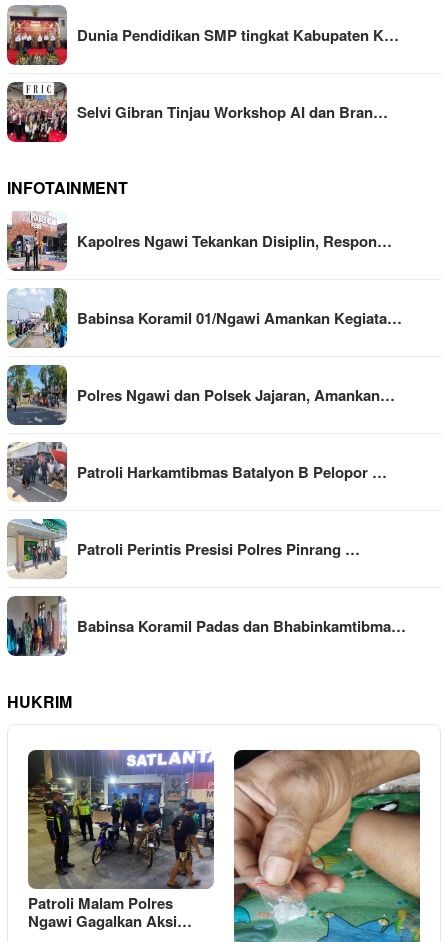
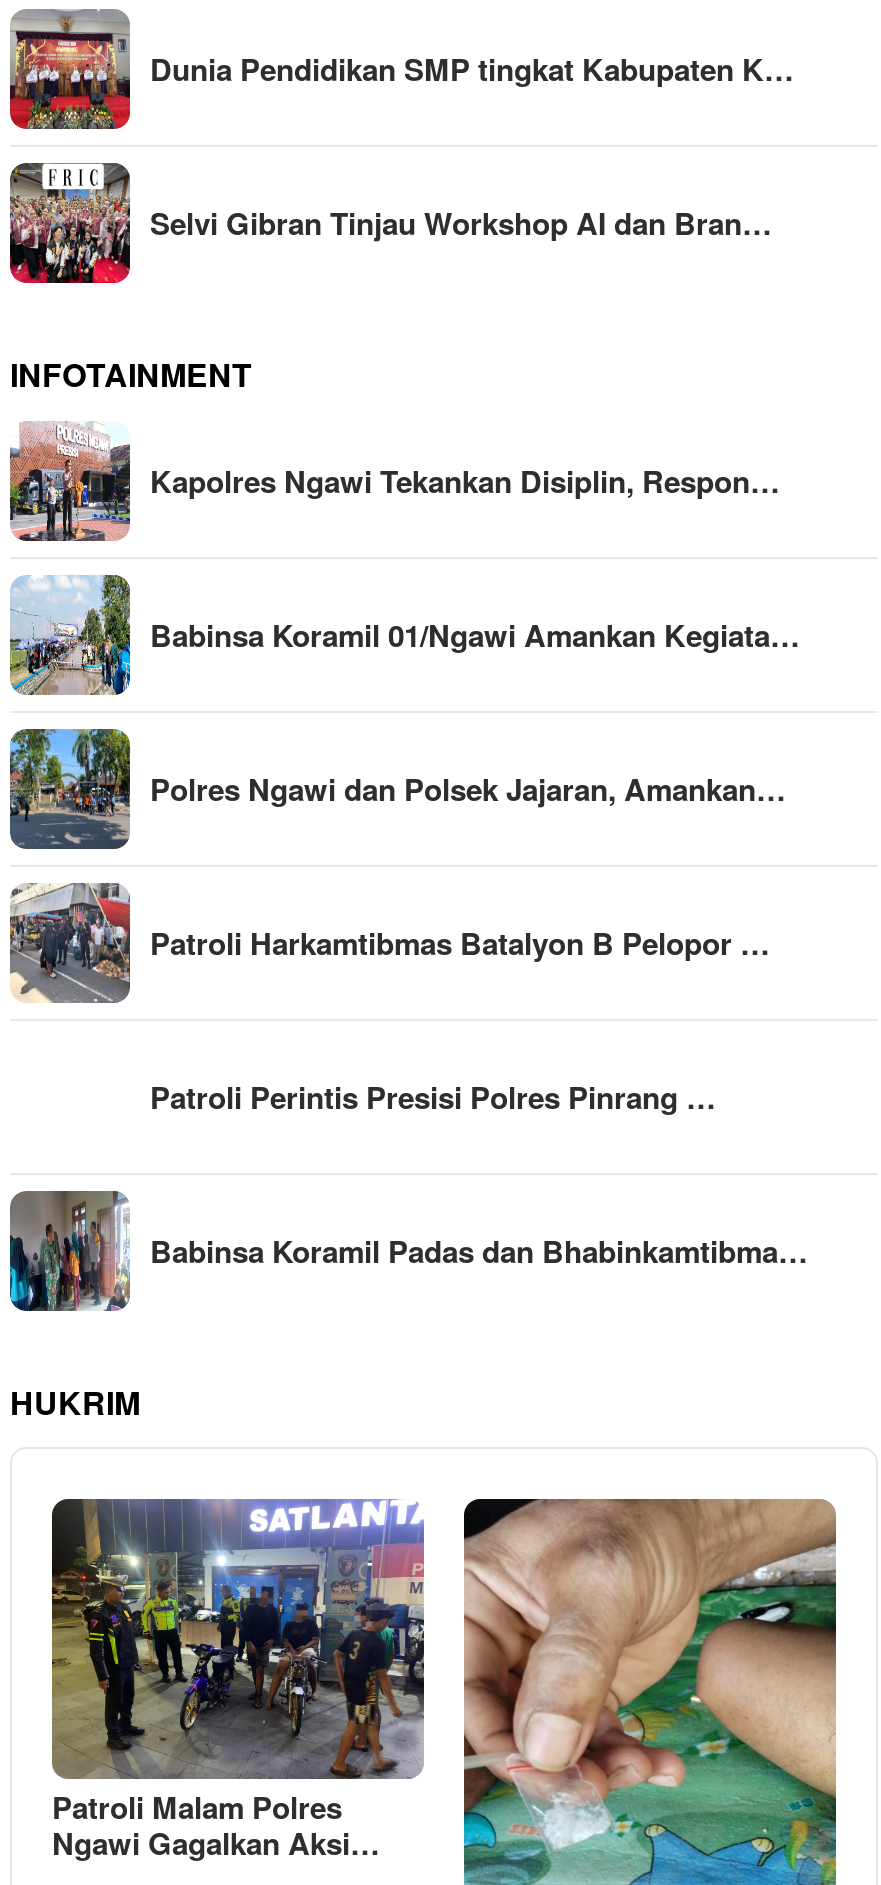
- [image]
